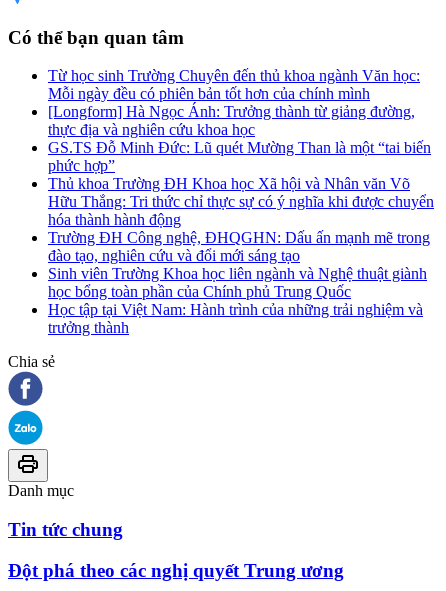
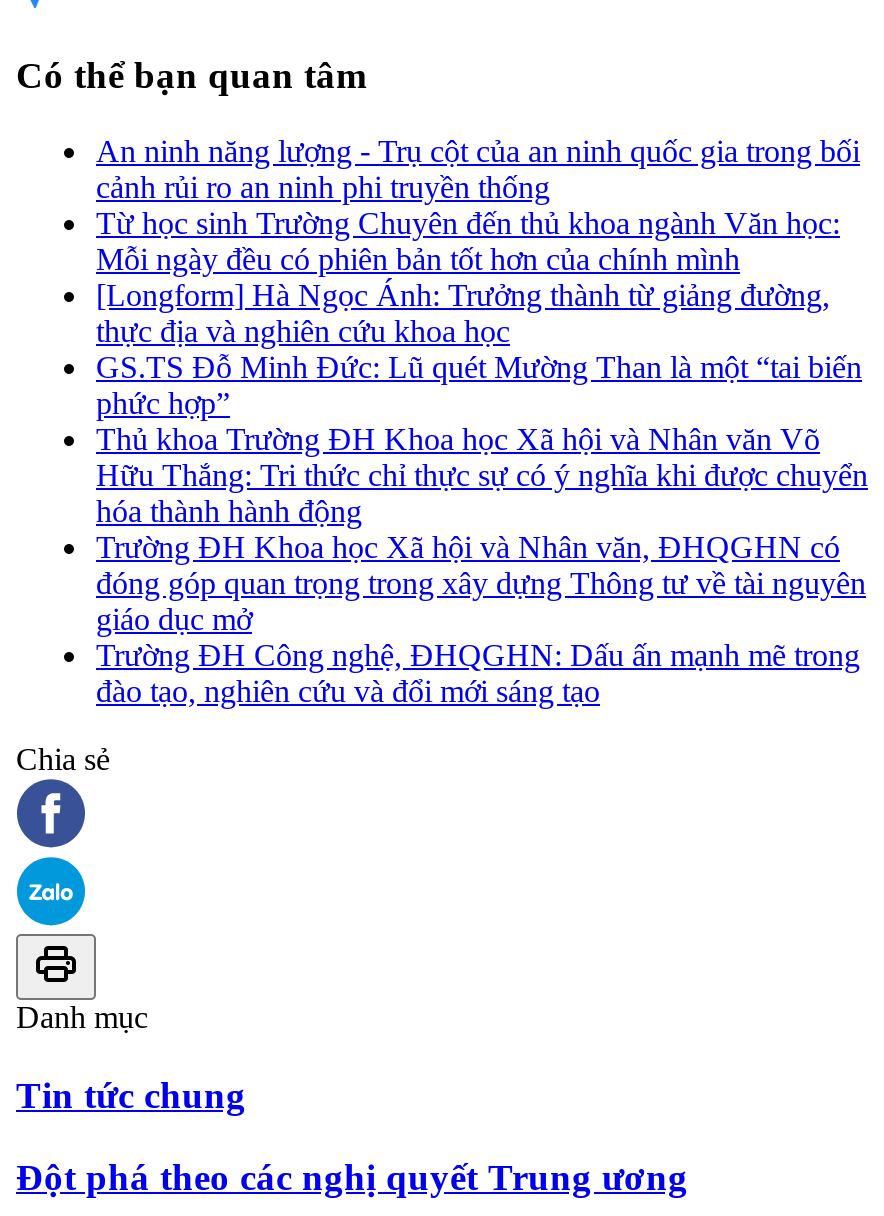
+ An ninh năng lượng - Trụ cột của an ninh quốc gia trong bối
+ cảnh rủi ro an ninh phi truyền thống

moved down: Từ học sinh Trường Chuyên đến thủ khoa ngành Văn học: | Mỗi ngày đều có phiên bản tốt hơn của chính mình | [Longform] Hà Ngọc Ánh: Trưởng thành từ giảng đường, | ... | Hữu Thắng: Tri thức chỉ thực sự có ý nghĩa khi được chuyển | hóa thành hành động

+ Trường ĐH Khoa học Xã hội và Nhân văn, ĐHQGHN có
+ đóng góp quan trọng trong xây dựng Thông tư về tài nguyên
+ giáo dục mở

moved down: Trường ĐH Công nghệ, ĐHQGHN: Dấu ấn mạnh mẽ trong | đào tạo, nghiên cứu và đổi mới sáng tạo

- Sinh viên Trường Khoa học liên ngành và Nghệ thuật giành
- học bổng toàn phần của Chính phủ Trung Quốc
- Học tập tại Việt Nam: Hành trình của những trải nghiệm và
- trưởng thành
